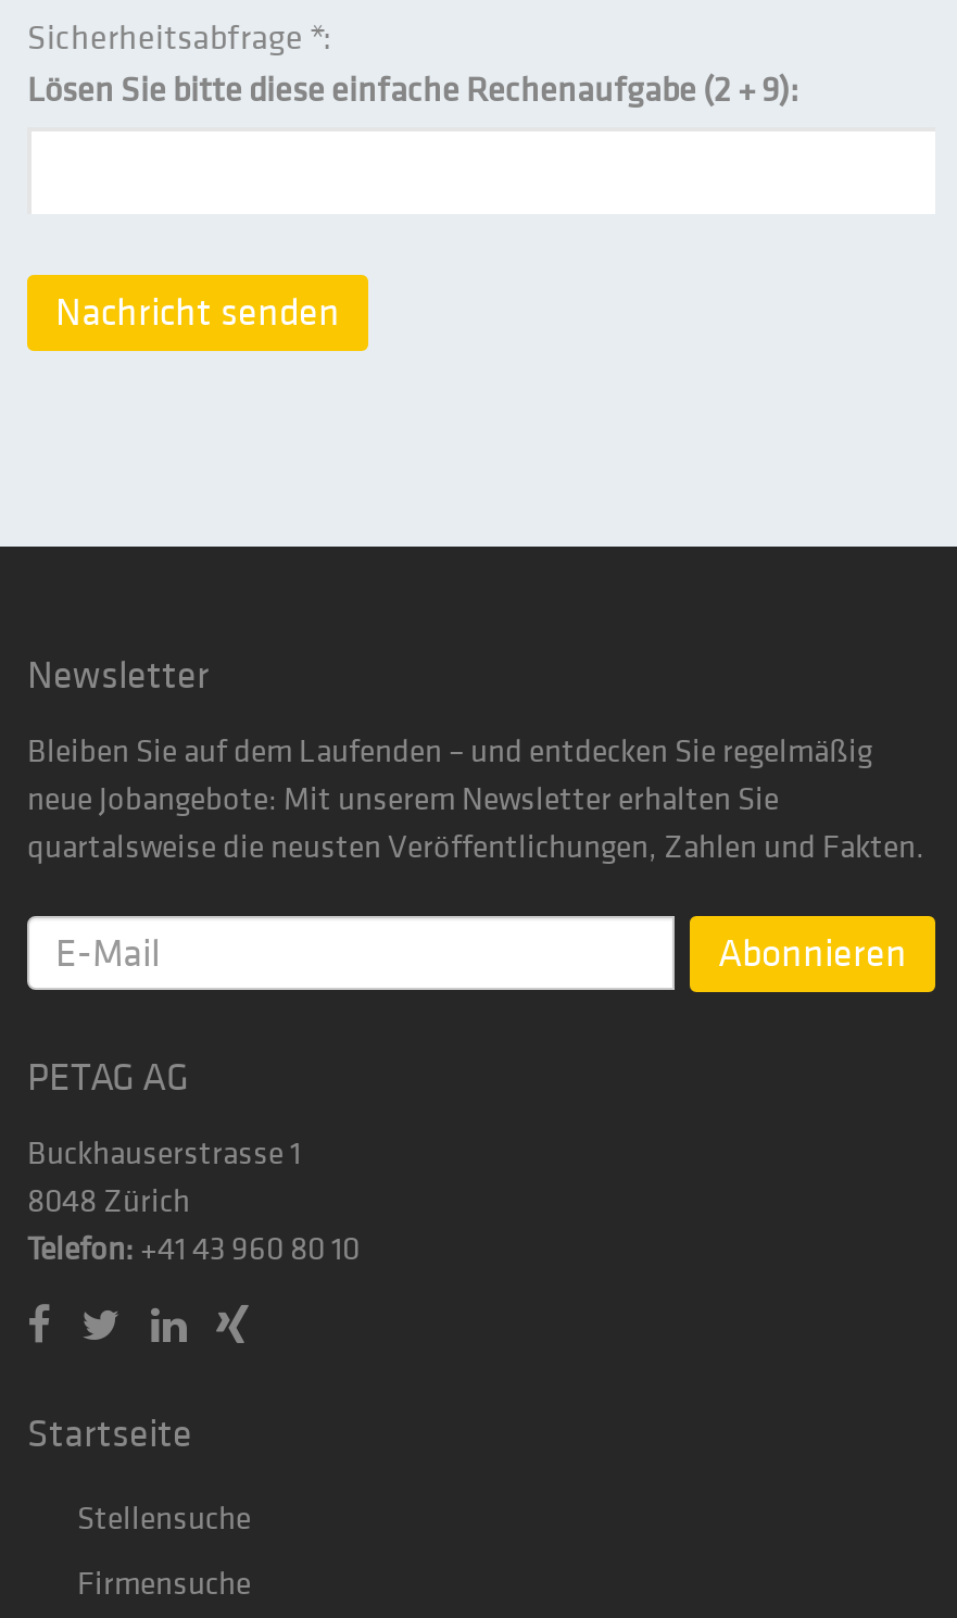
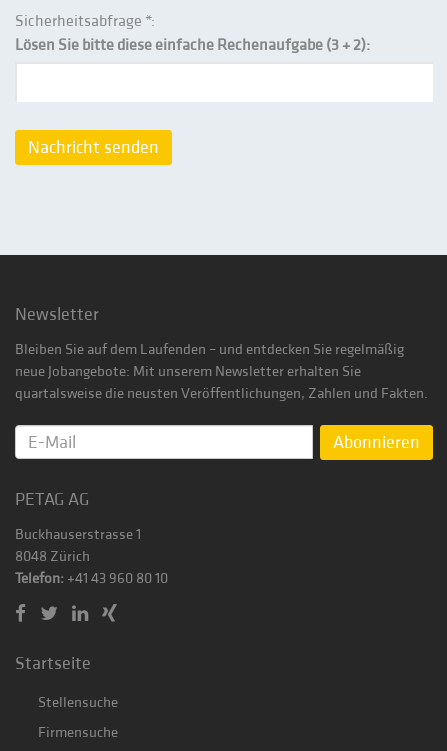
- Lösen Sie bitte diese einfache Rechenaufgabe (2 + 9):
+ Lösen Sie bitte diese einfache Rechenaufgabe (3 + 2):
